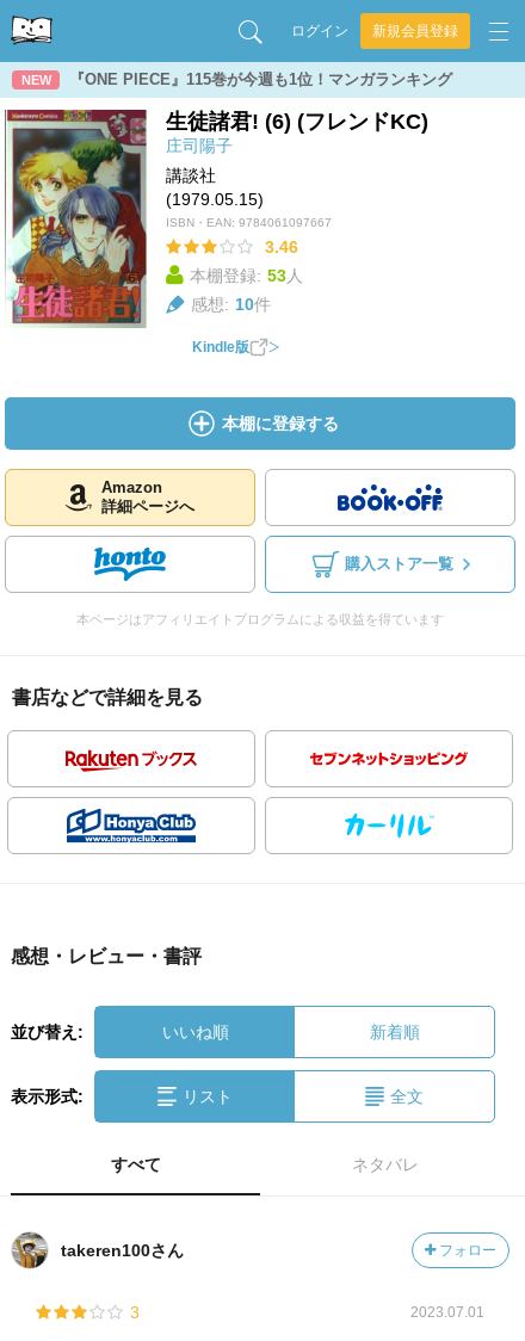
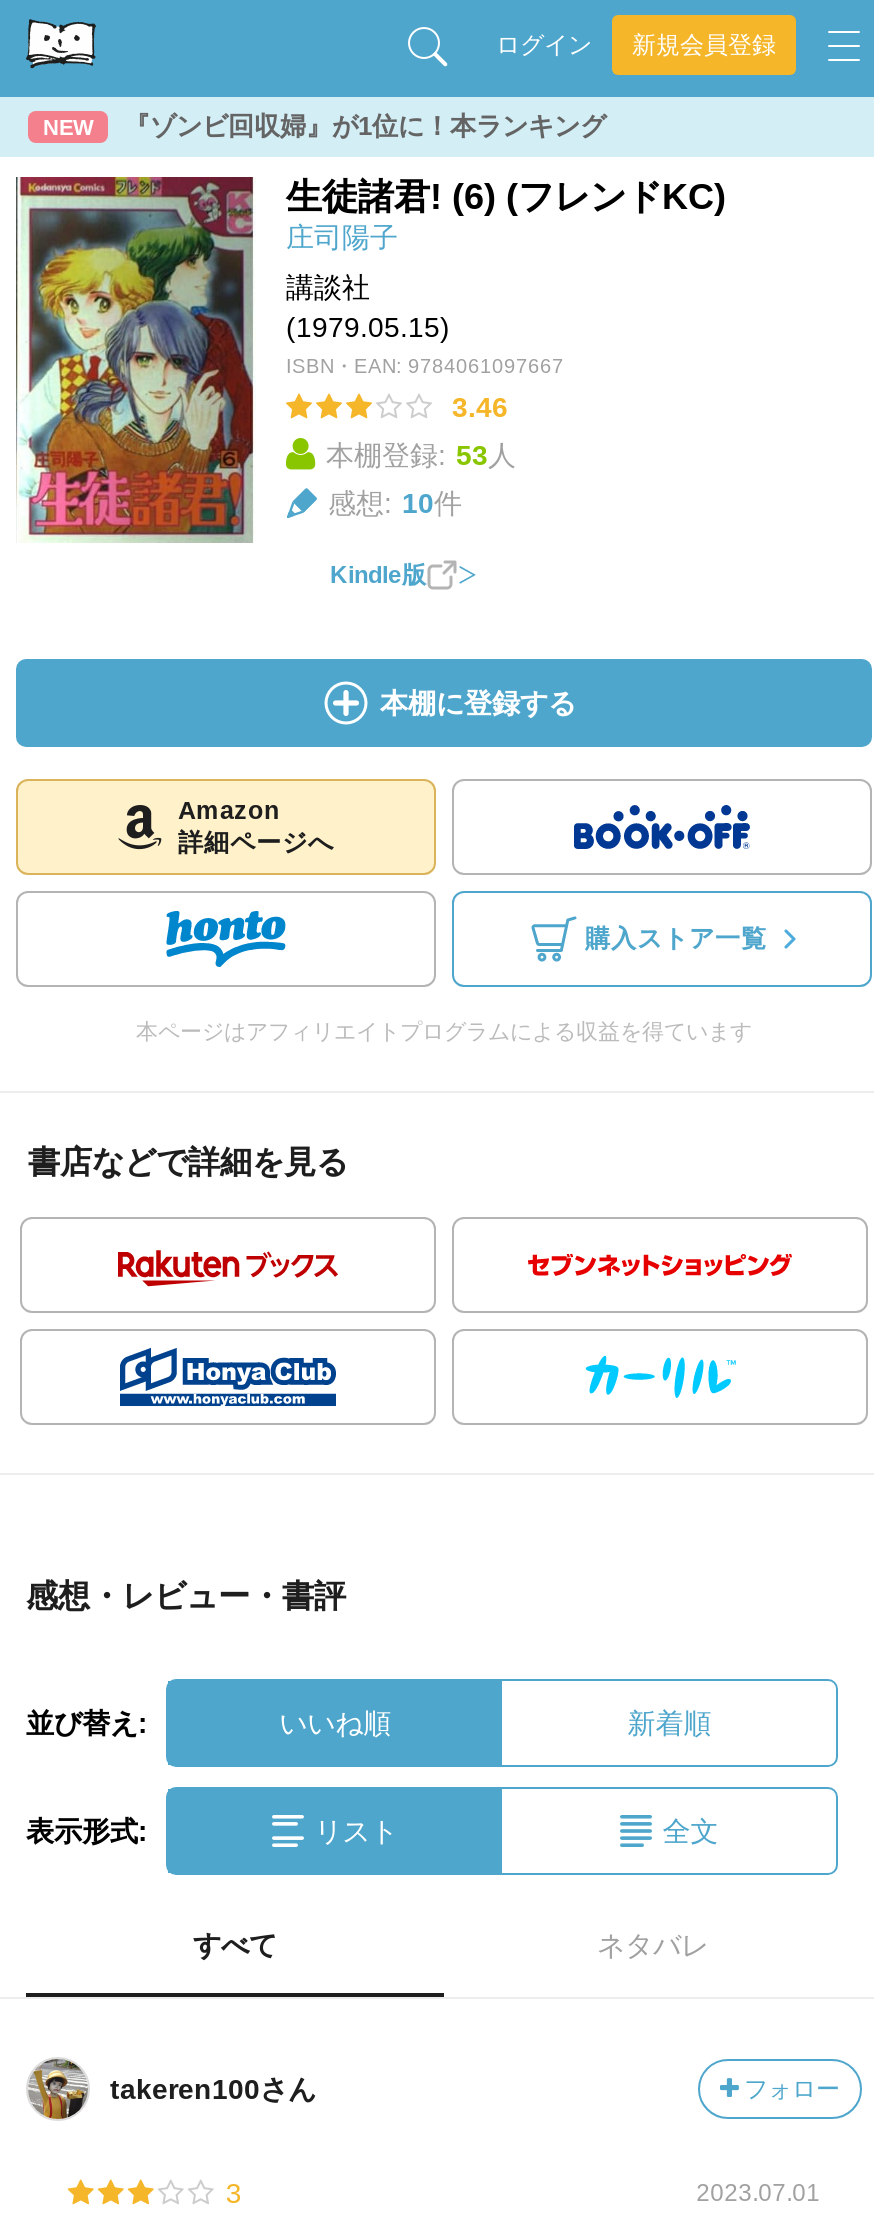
- 『ONE PIECE』115巻が今週も1位！マンガランキング
+ 『ゾンビ回収婦』が1位に！本ランキング
